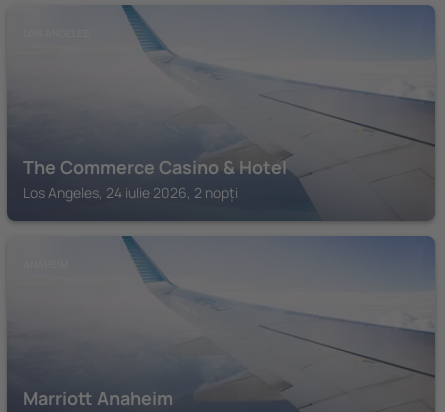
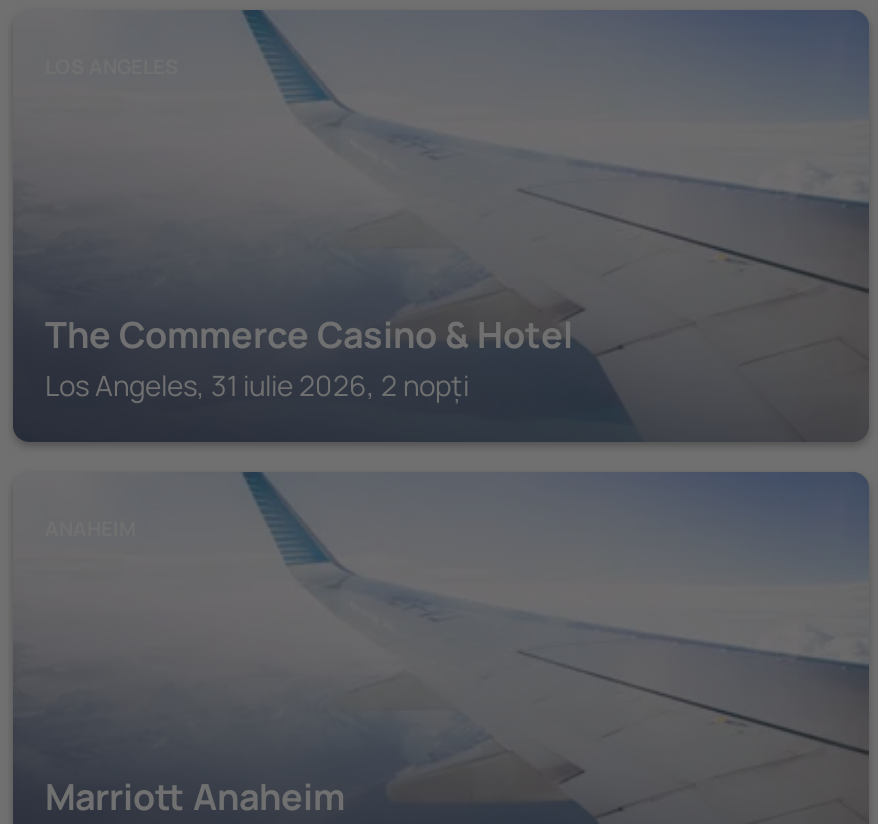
- Los Angeles, 24 iulie 2026, 2 nopți
+ Los Angeles, 31 iulie 2026, 2 nopți
